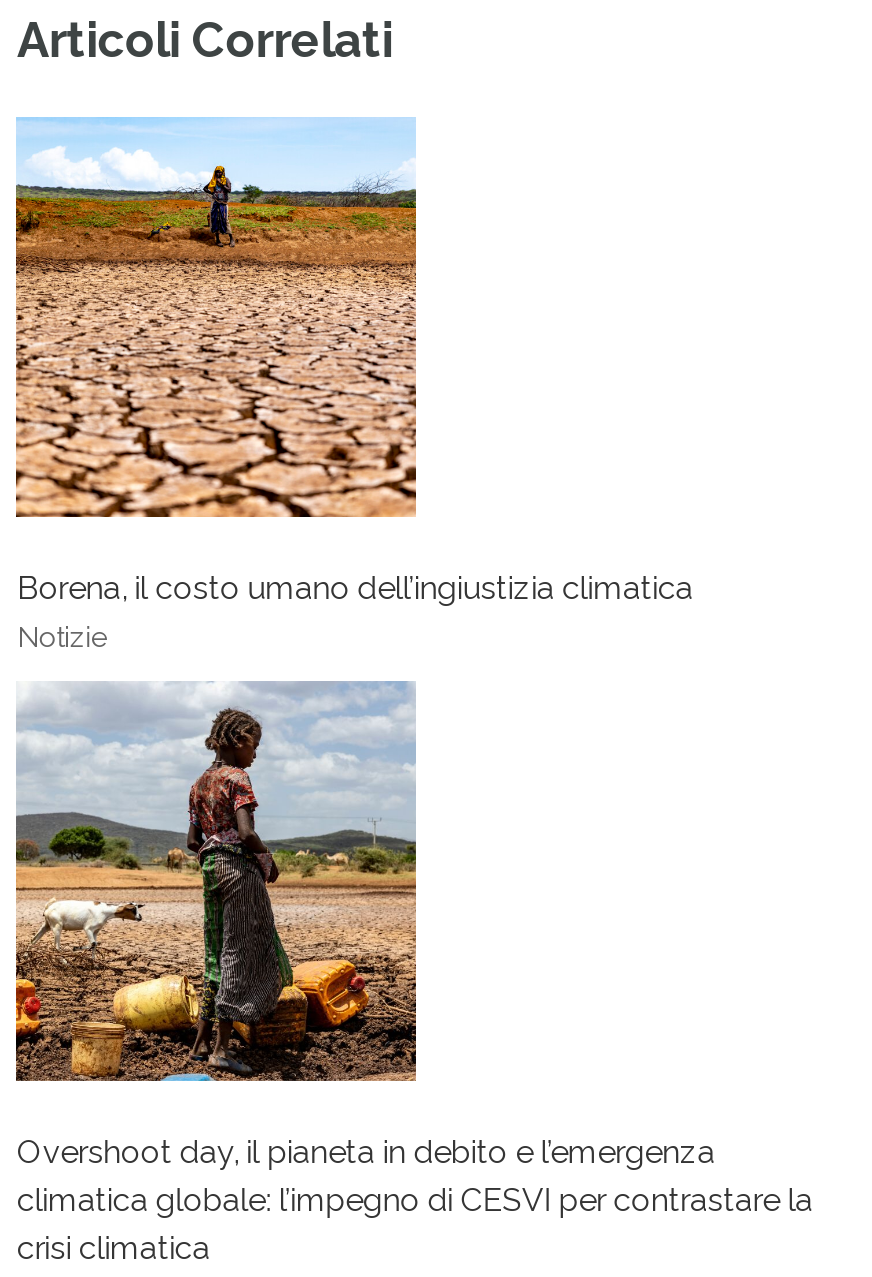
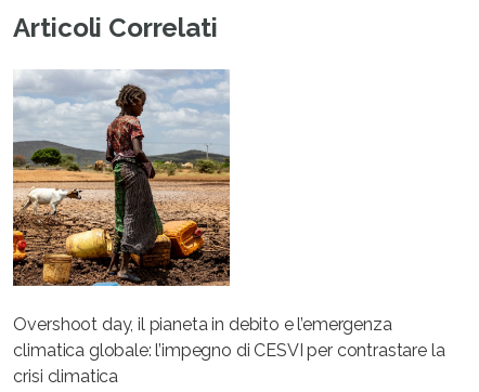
- [image]
- Borena, il costo umano dell’ingiustizia climatica
- Notizie
